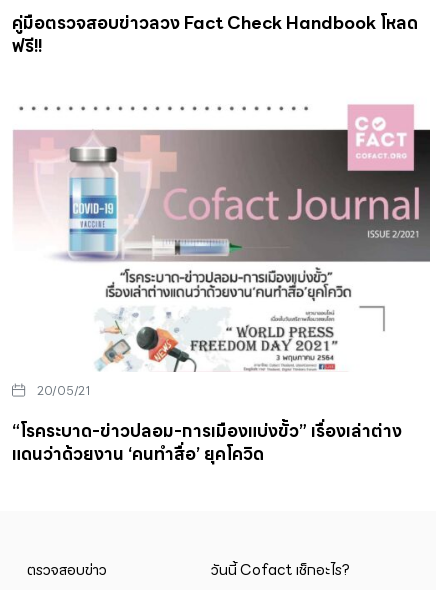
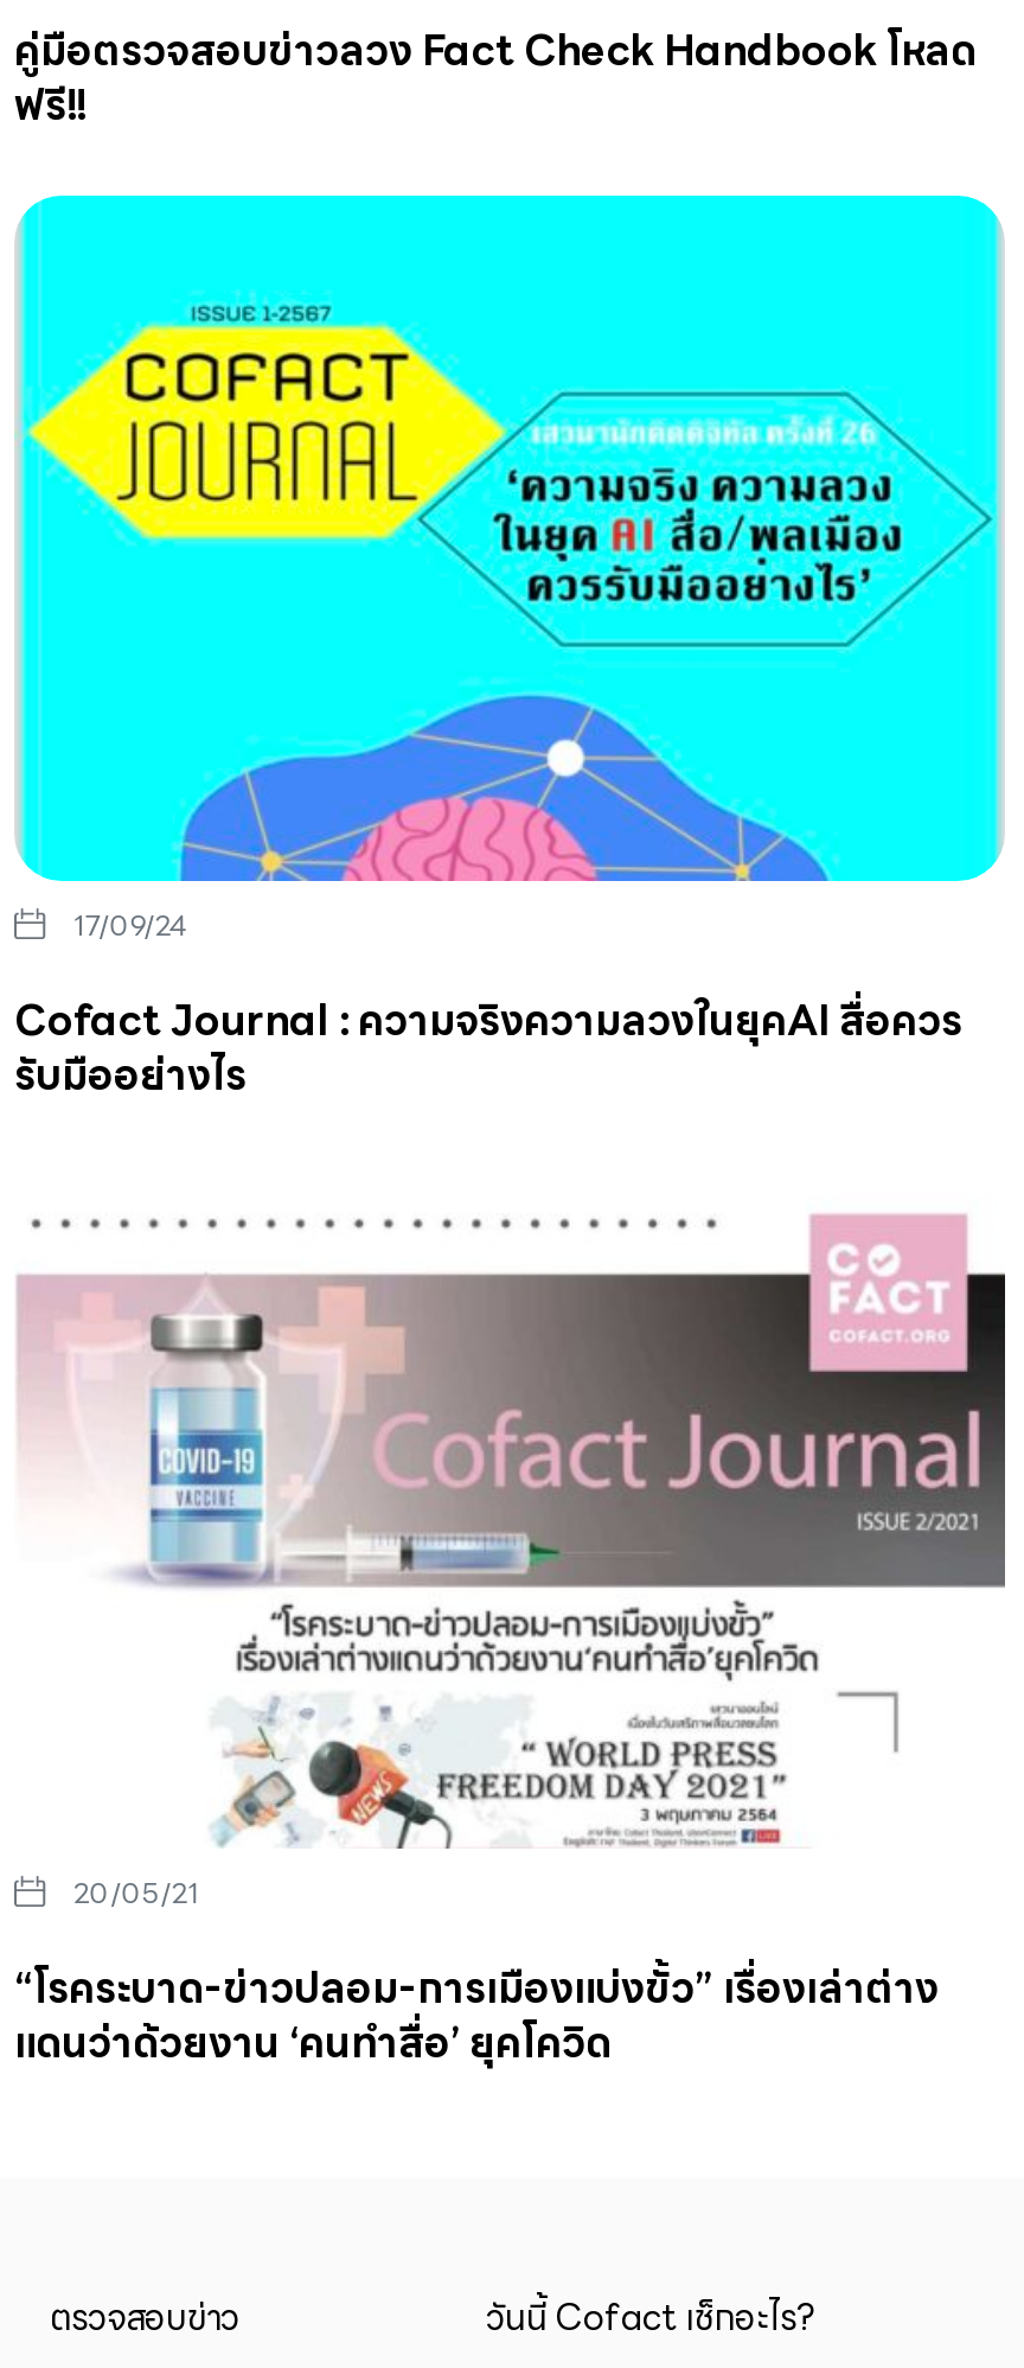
+ [image]
+ 17/09/24
+ Cofact Journal : ความจริงความลวงในยุคAI สื่อควร
+ รับมืออย่างไร
